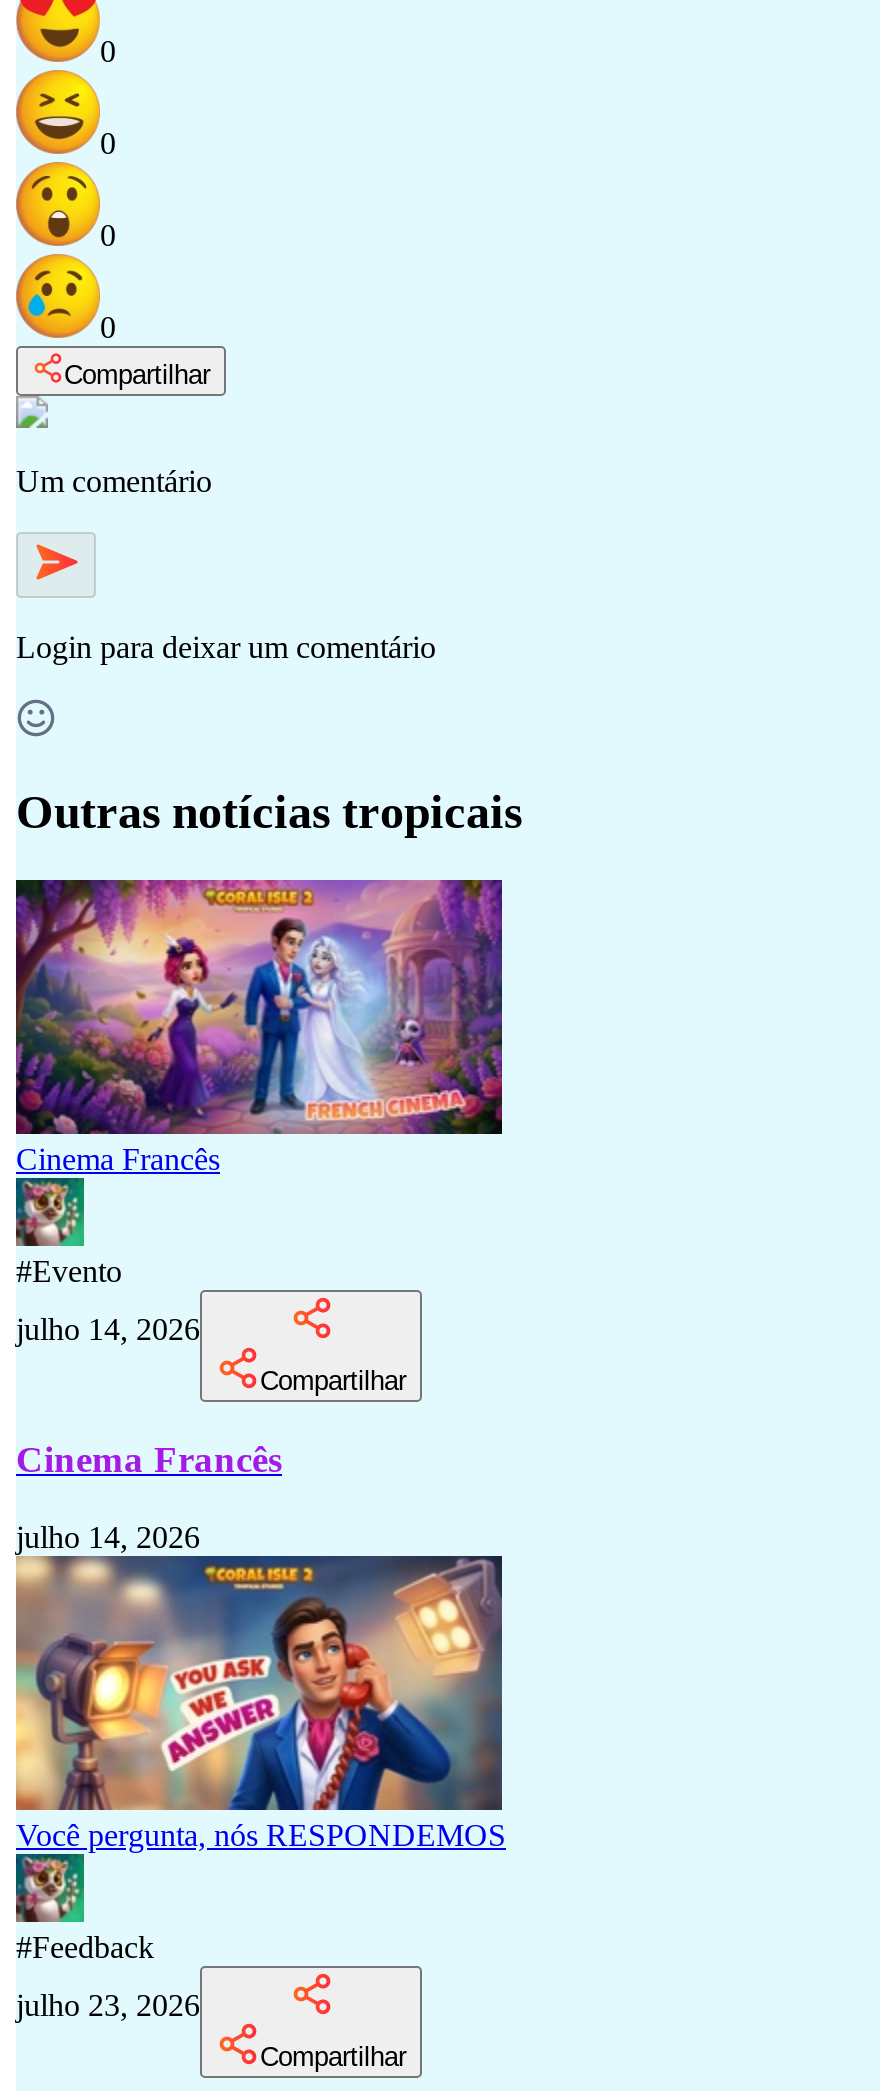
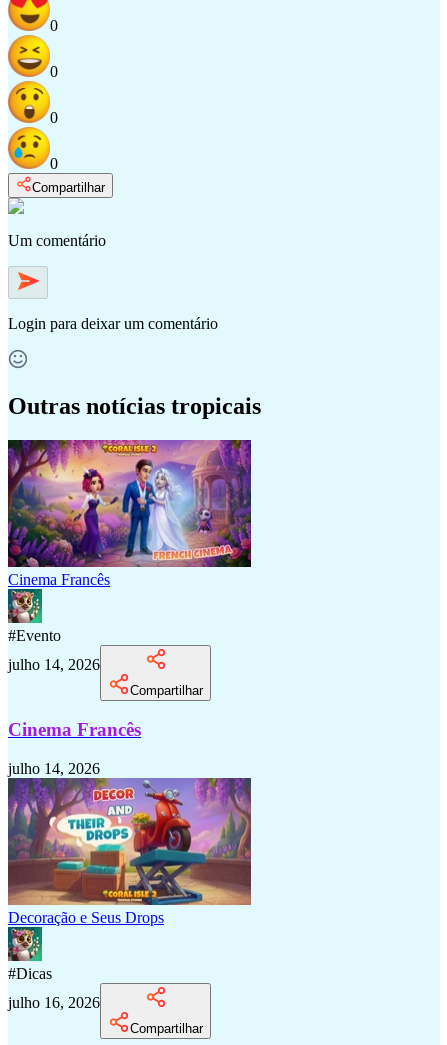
- [image]
- Você pergunta, nós RESPONDEMOS
+ [image]
+ Decoração e Seus Drops

- #Feedback
+ #Dicas

- julho 23, 2026
+ julho 16, 2026
